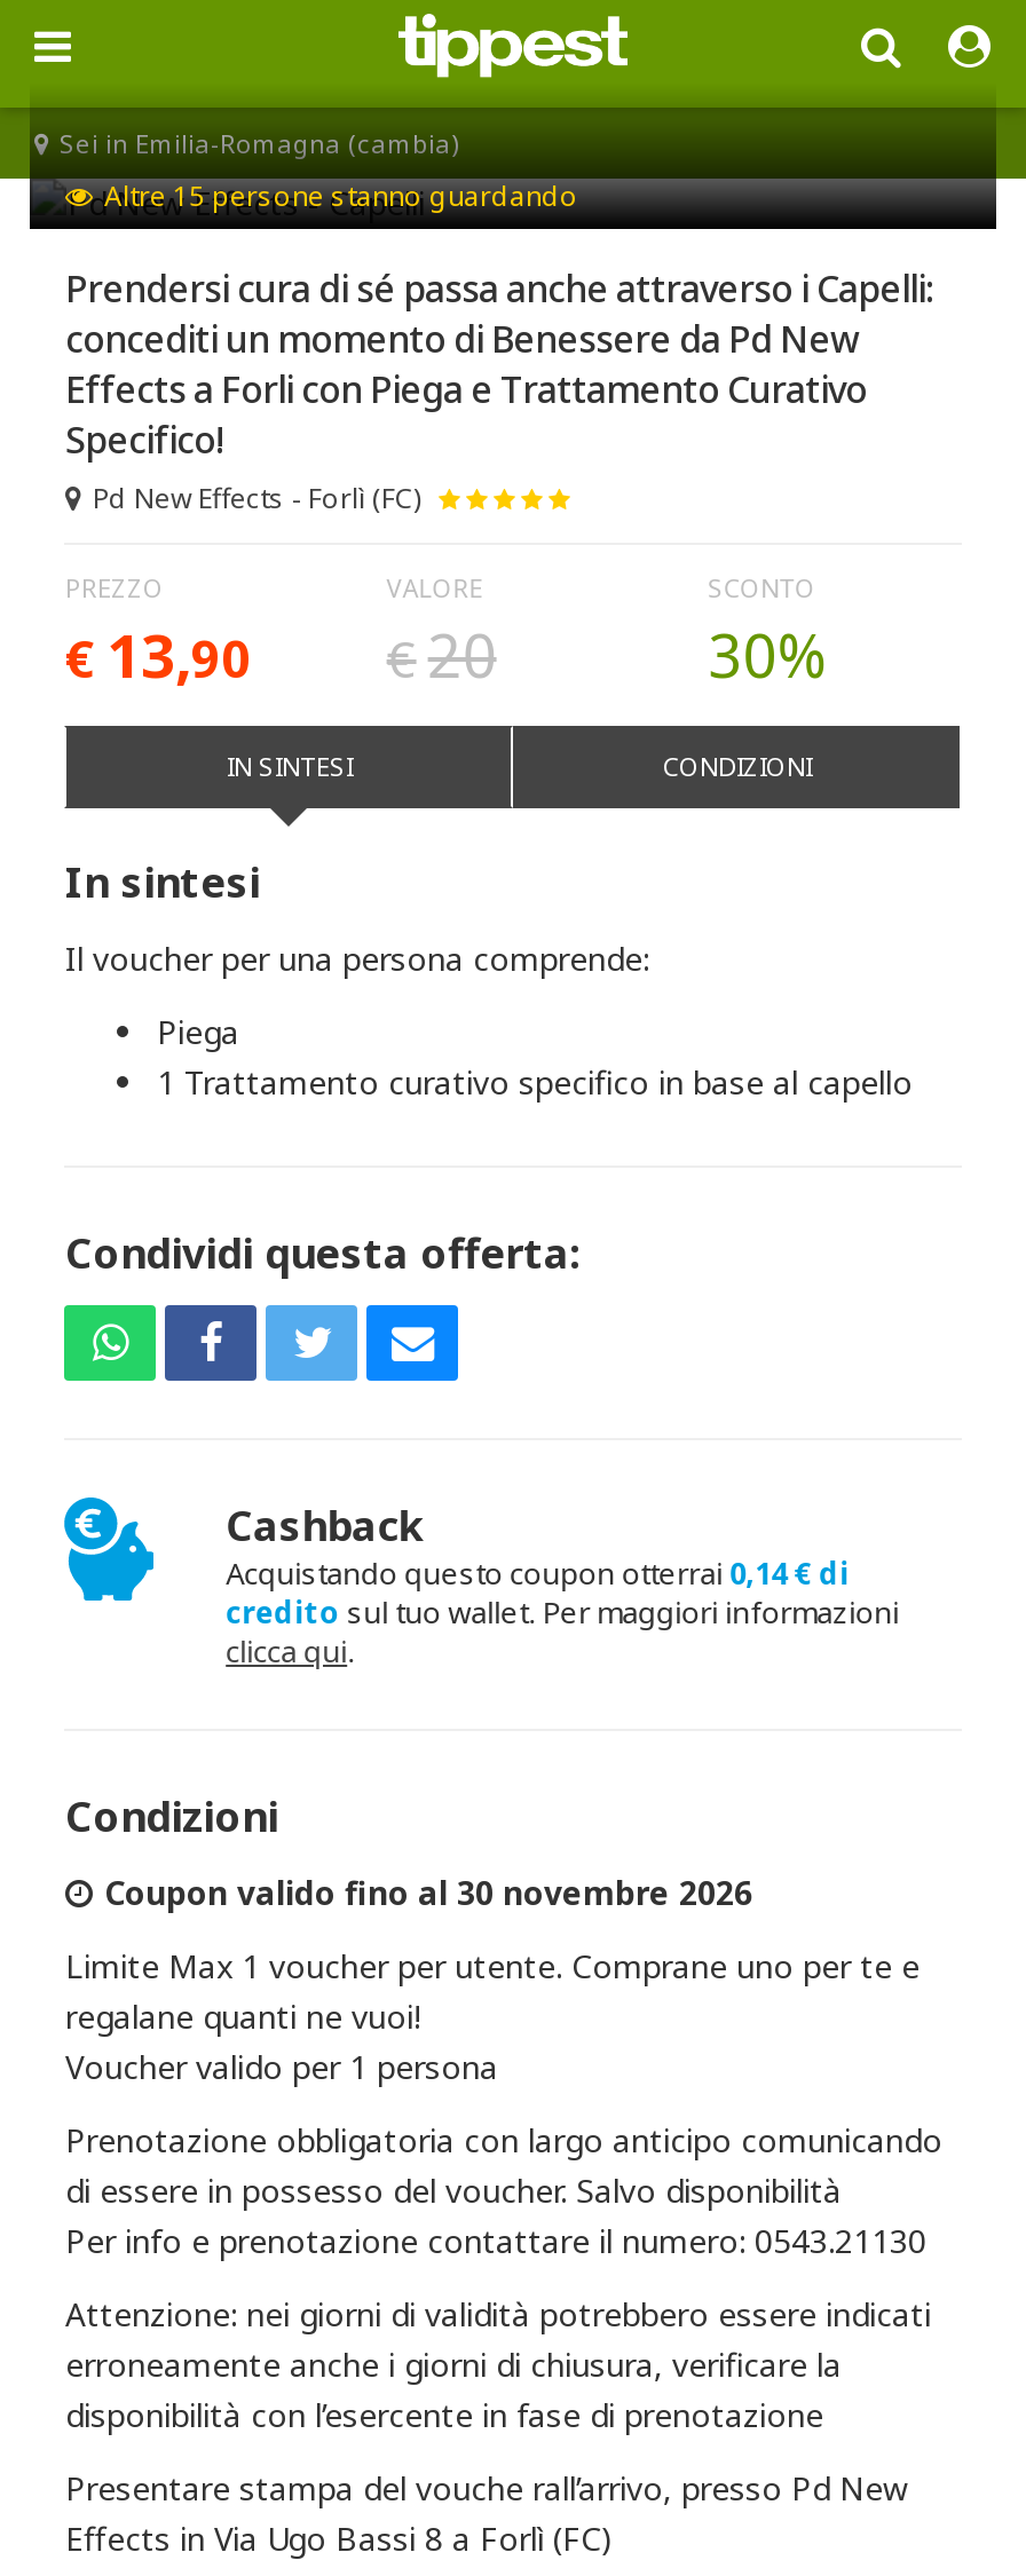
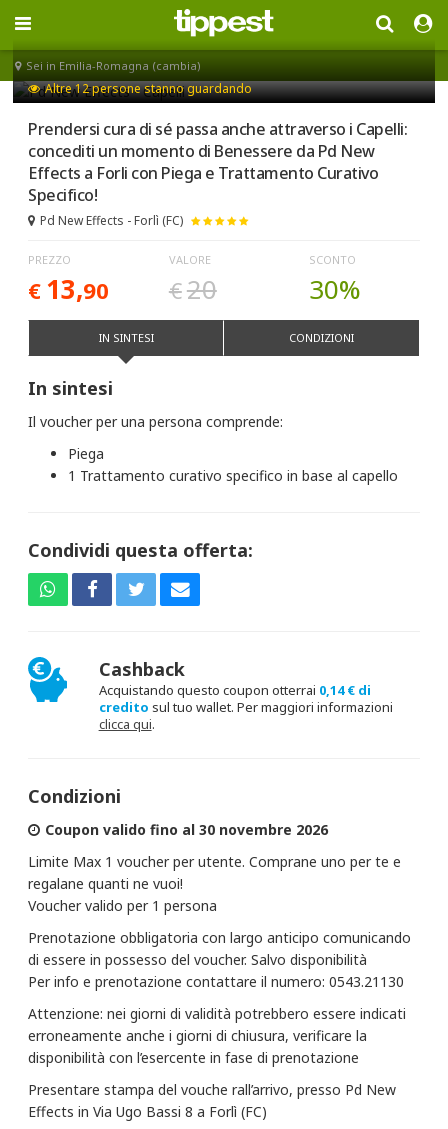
- Altre 15 persone stanno guardando
+ Altre 12 persone stanno guardando
